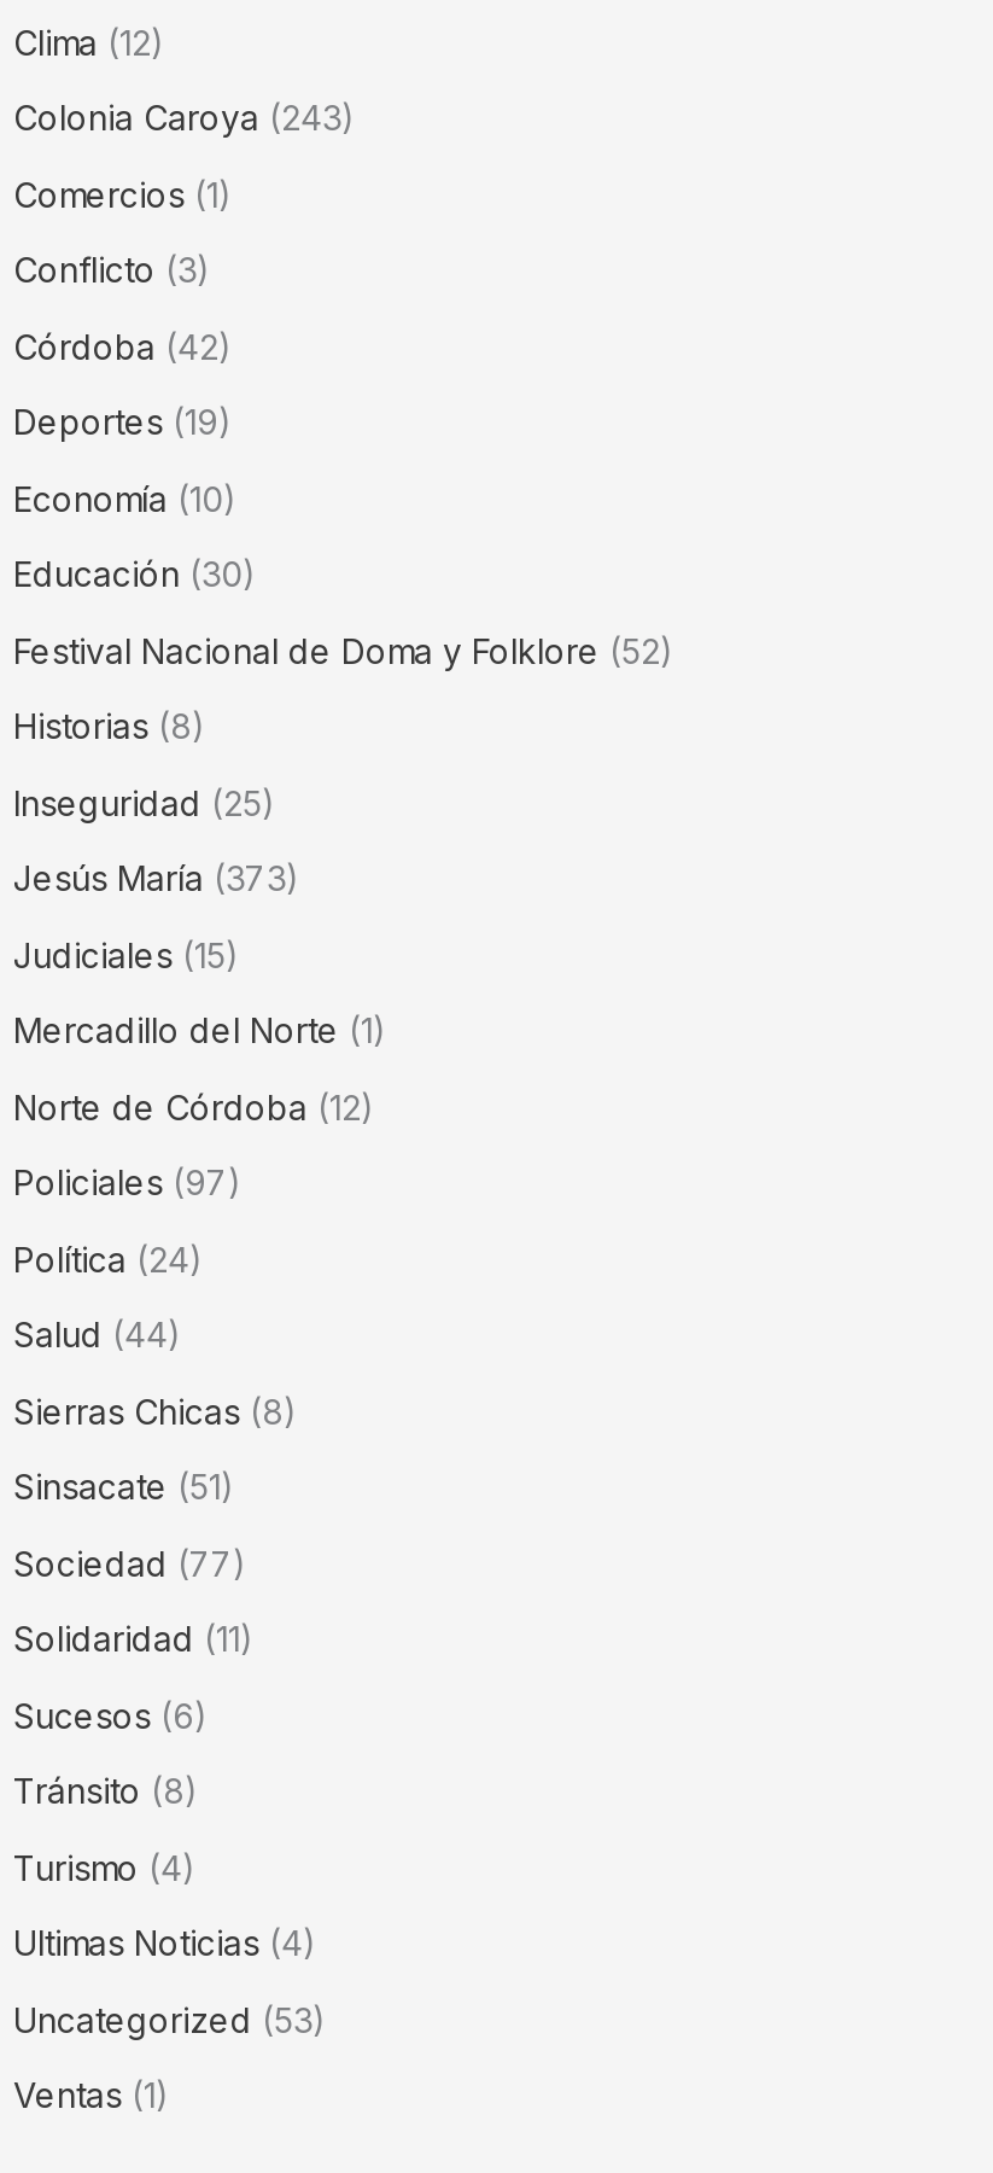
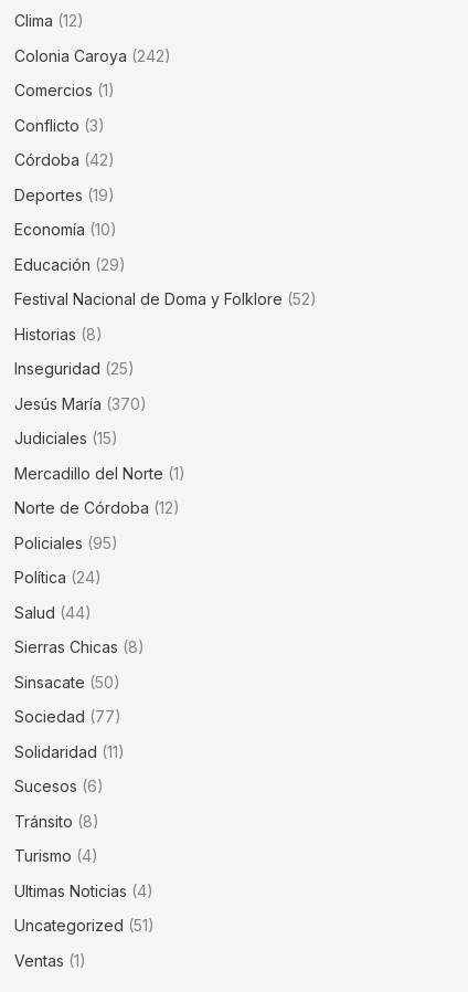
- Colonia Caroya (243)
+ Colonia Caroya (242)

- Educación (30)
+ Educación (29)

- Jesús María (373)
+ Jesús María (370)

- Policiales (97)
+ Policiales (95)

- Sinsacate (51)
+ Sinsacate (50)

- Uncategorized (53)
+ Uncategorized (51)
